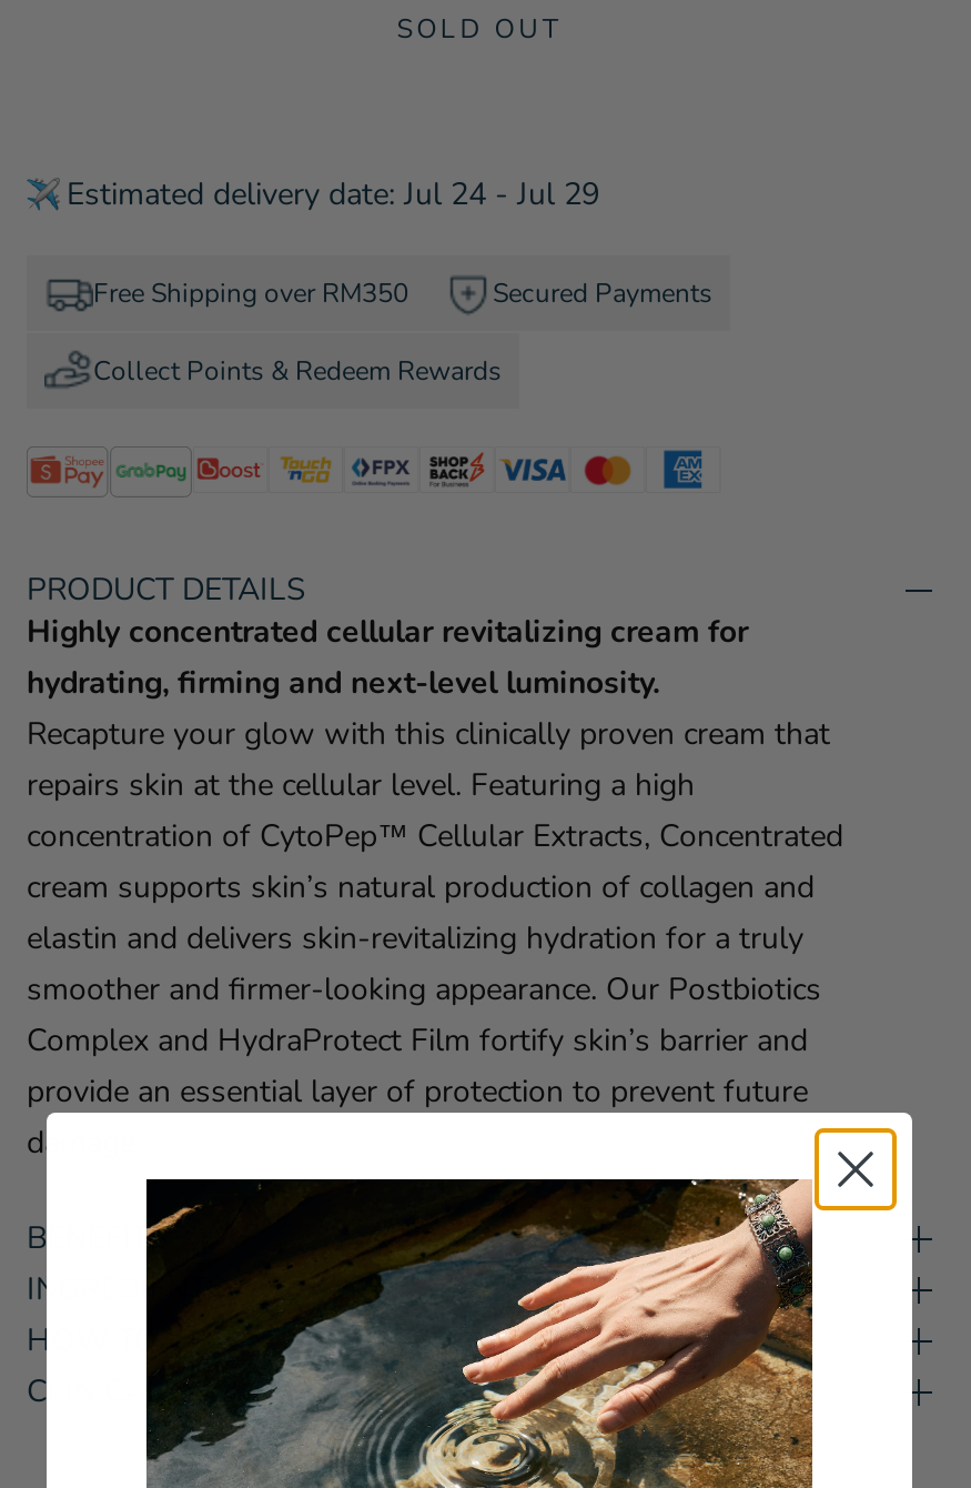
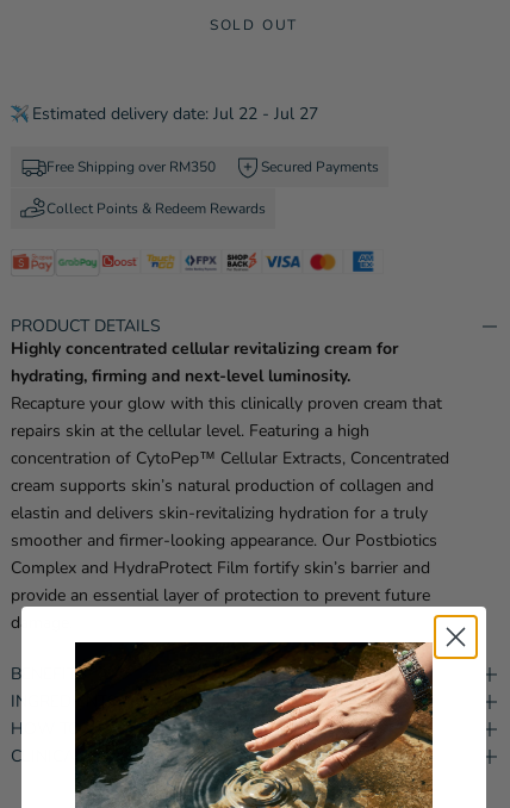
- Estimated delivery date: Jul 24 - Jul 29
+ Estimated delivery date: Jul 22 - Jul 27
